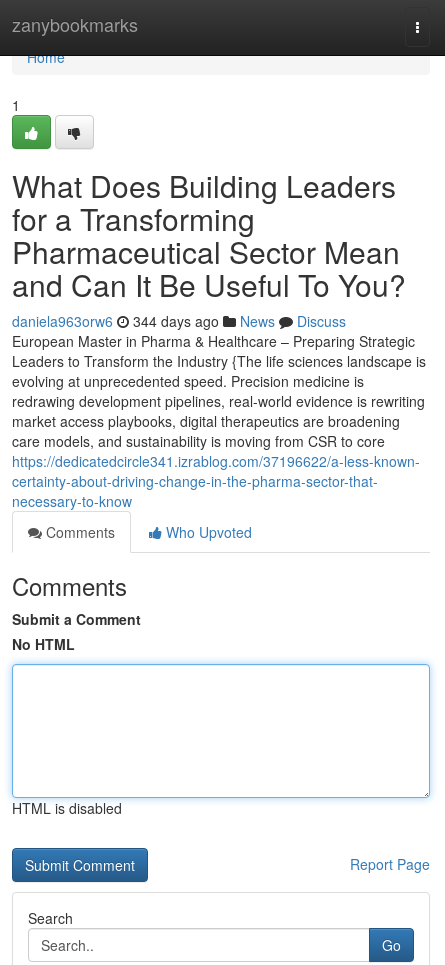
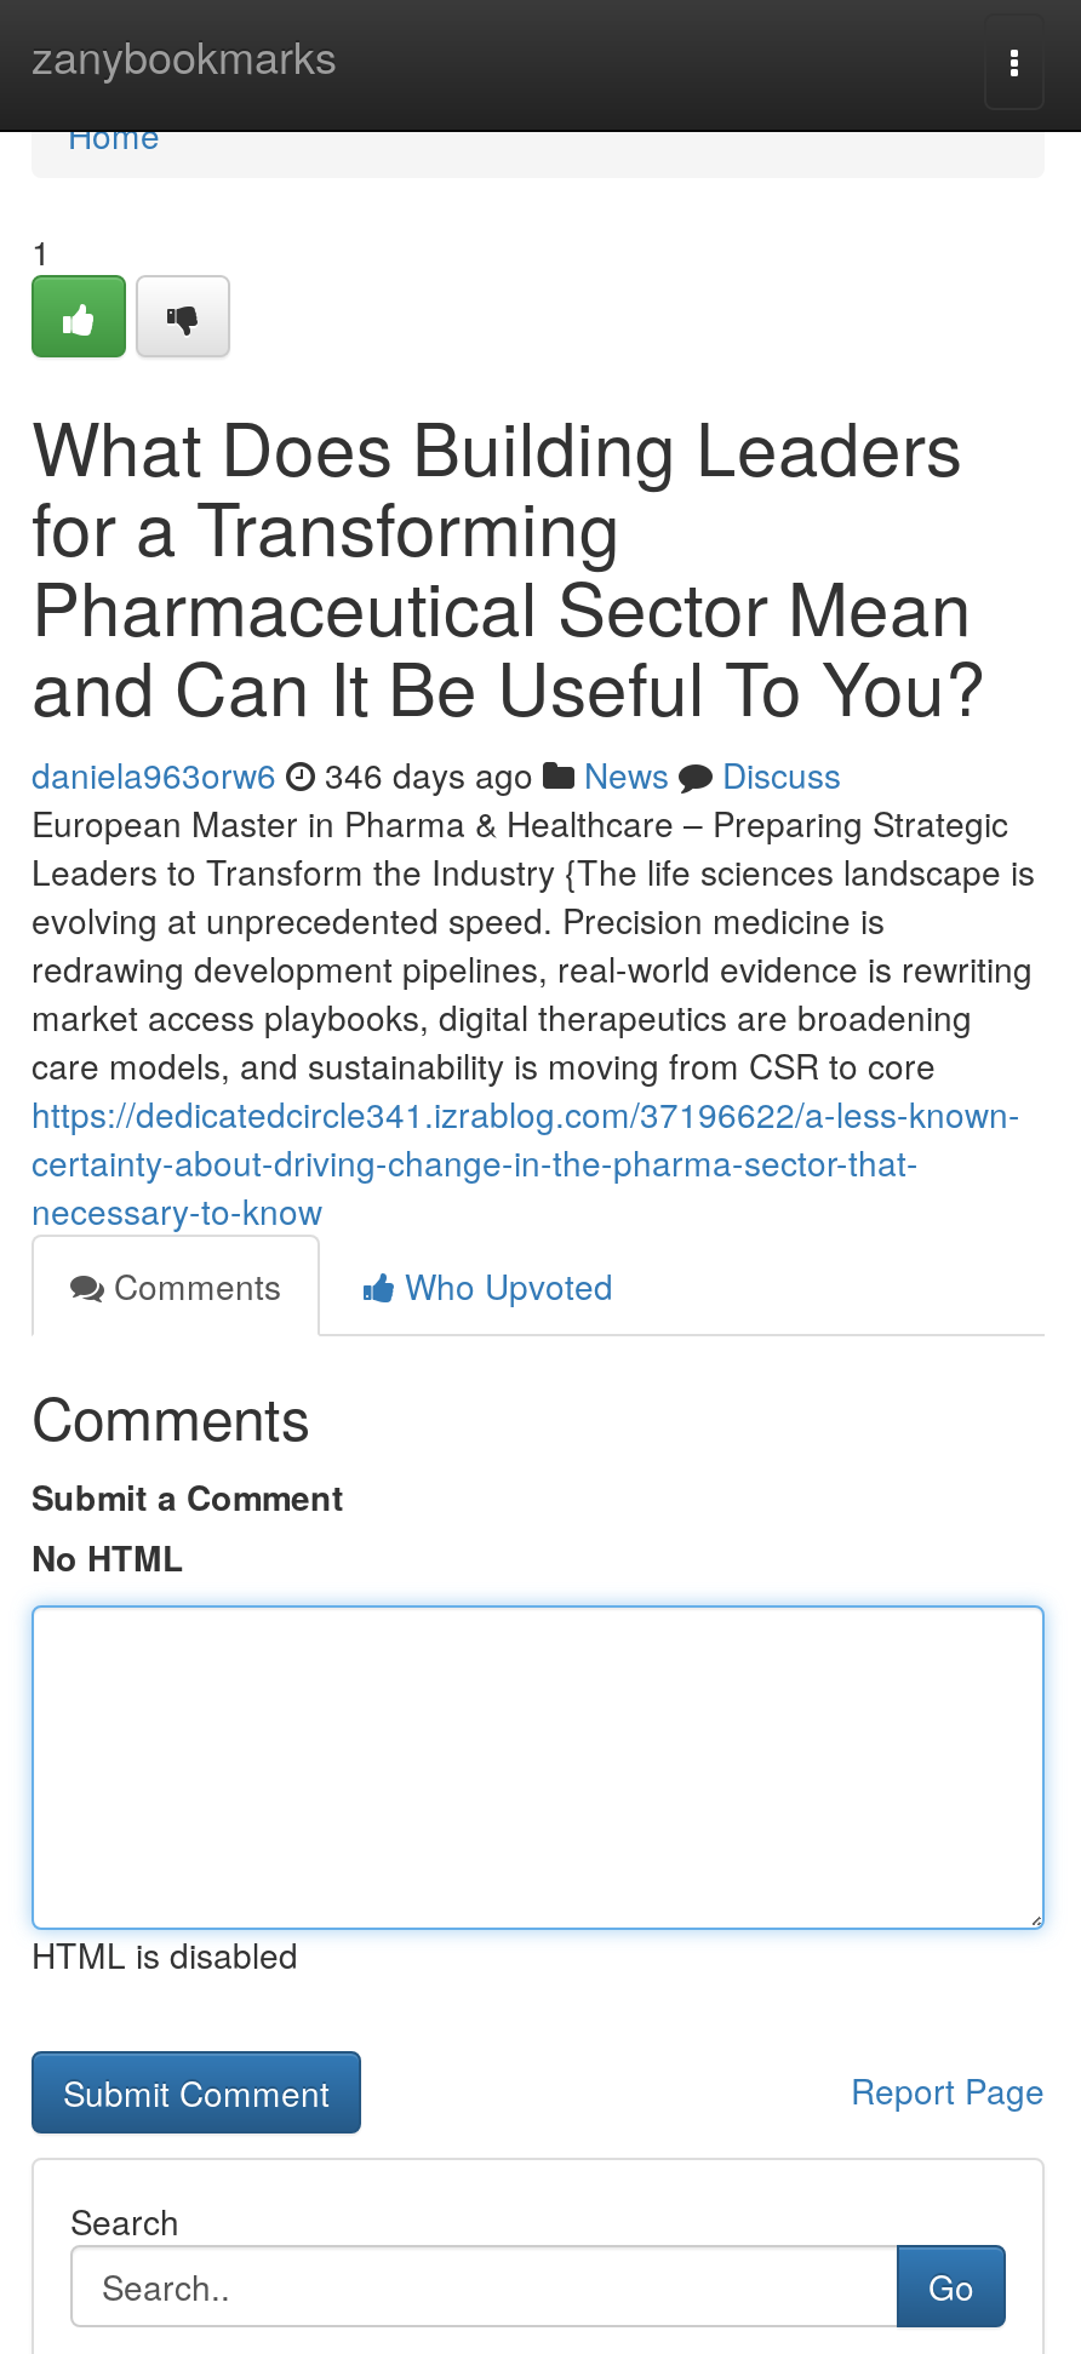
- daniela963orw6 344 days ago News Discuss
+ daniela963orw6 346 days ago News Discuss
